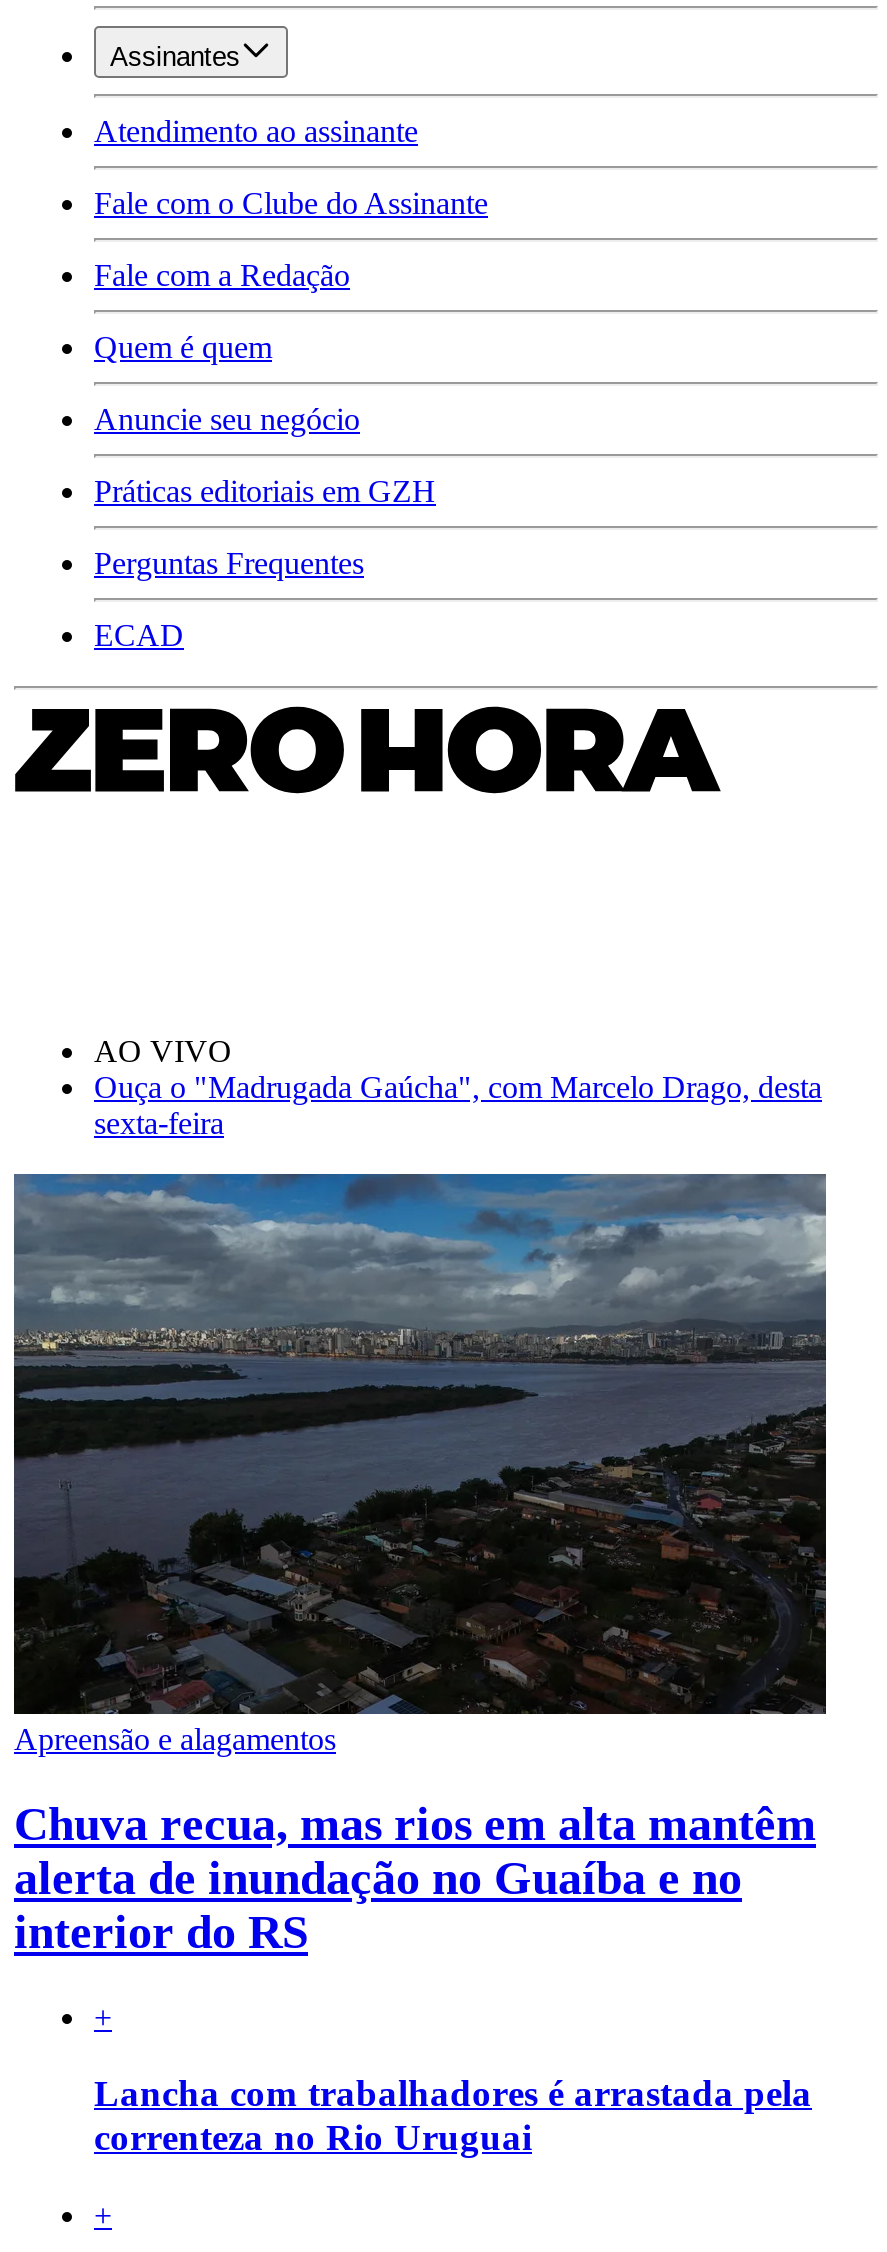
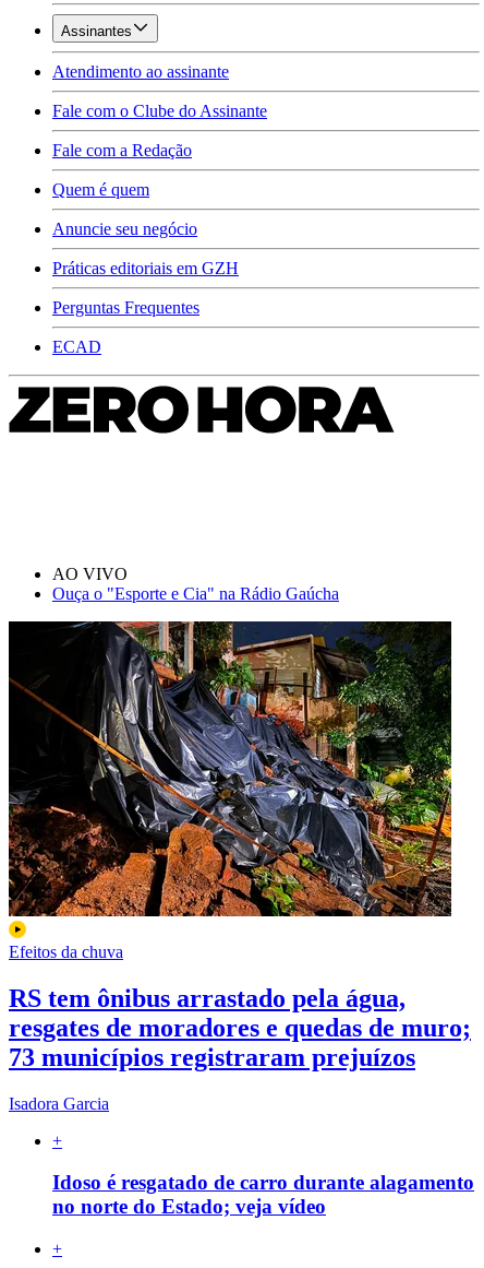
- Ouça o "Madrugada Gaúcha", com Marcelo Drago, desta
- sexta-feira
+ Ouça o "Esporte e Cia" na Rádio Gaúcha

- [image]
- Apreensão e alagamentos
- Chuva recua, mas rios em alta mantêm
- alerta de inundação no Guaíba e no
- interior do RS
+ [image]
+ Efeitos da chuva
+ RS tem ônibus arrastado pela água,
+ resgates de moradores e quedas de muro;
+ 73 municípios registraram prejuízos
+ Isadora Garcia

- Lancha com trabalhadores é arrastada pela
- correnteza no Rio Uruguai
+ Idoso é resgatado de carro durante alagamento
+ no norte do Estado; veja vídeo
